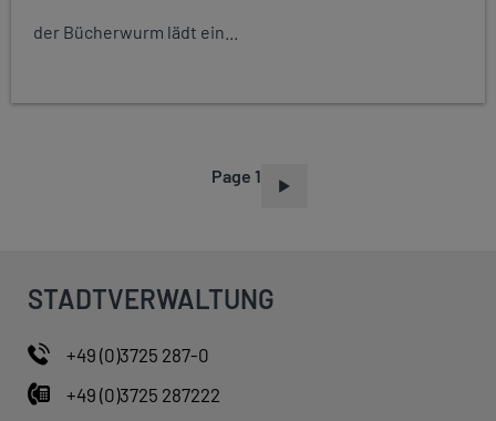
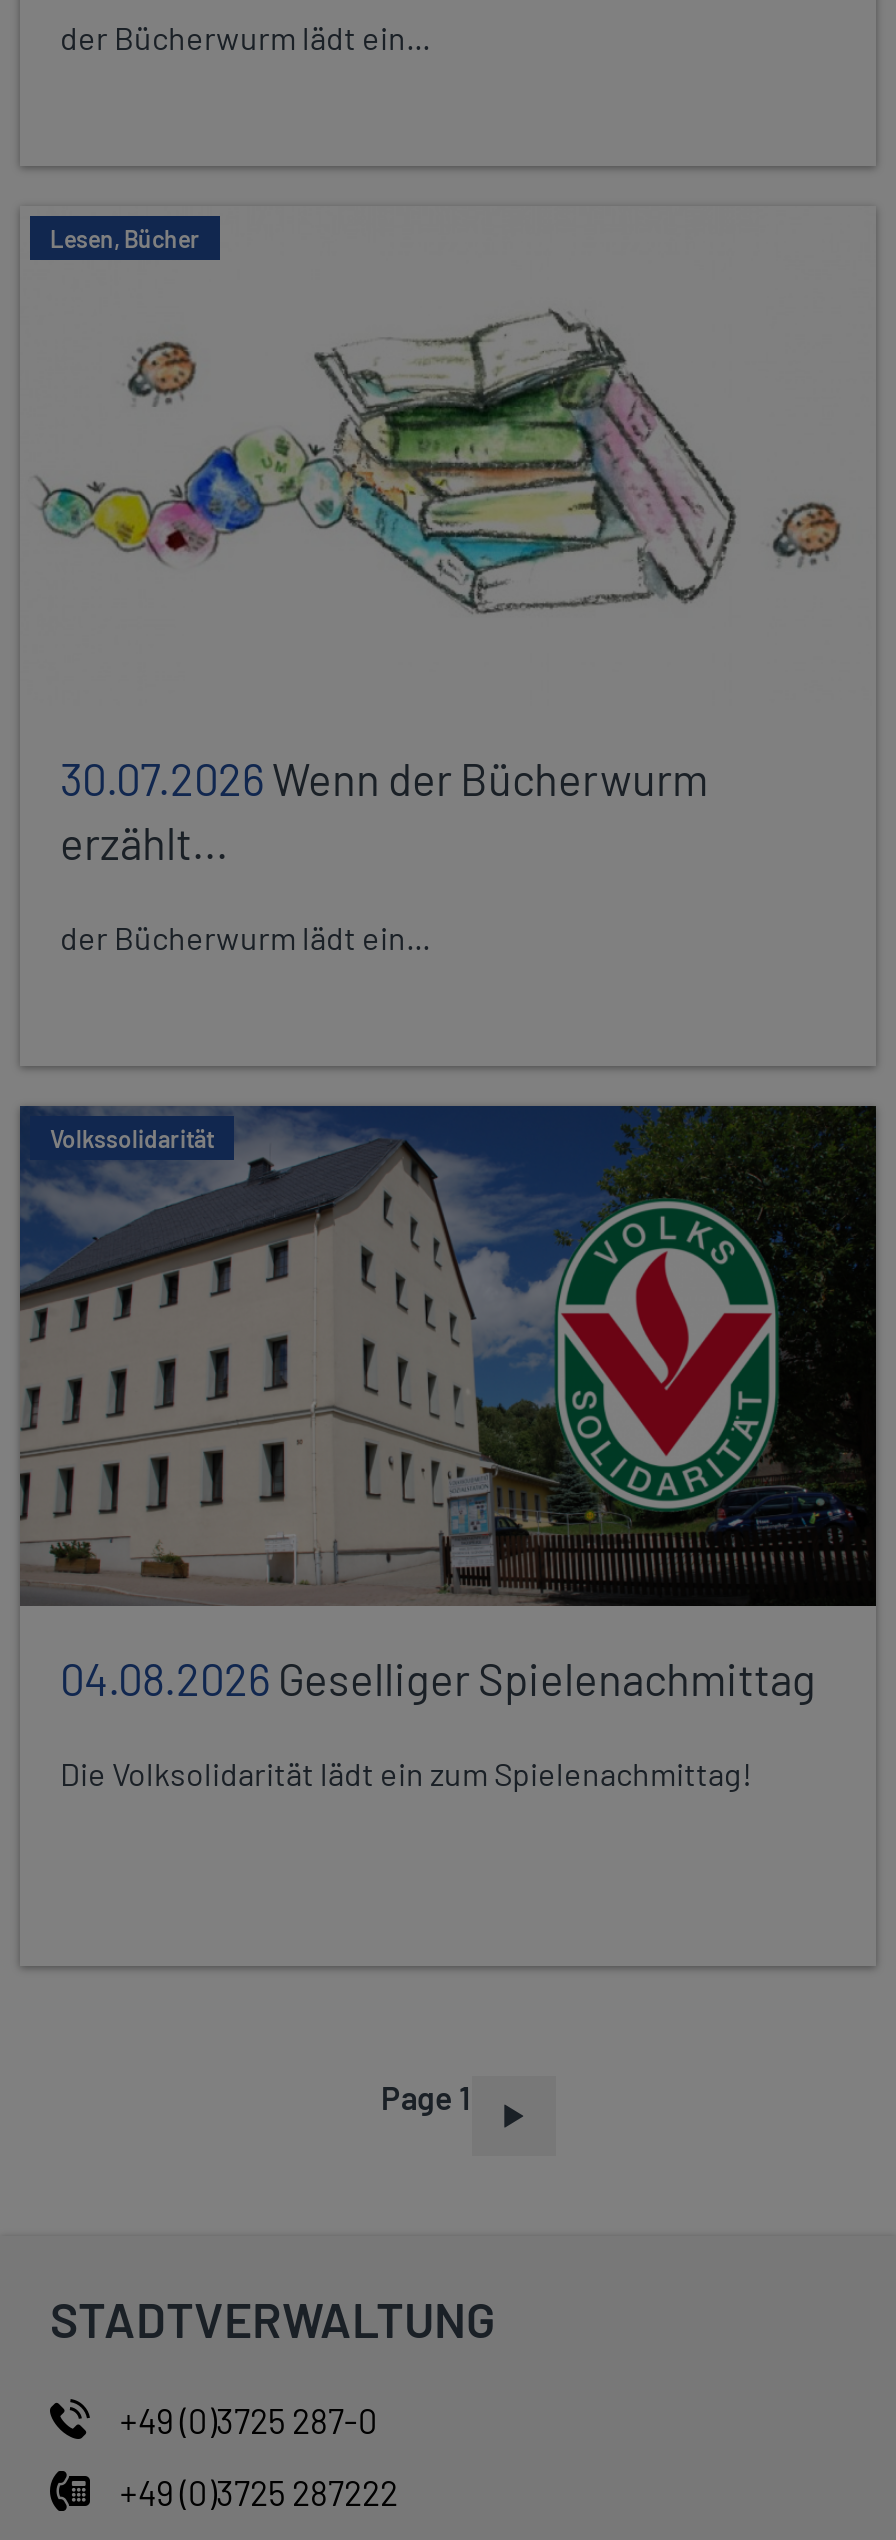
+ [image]
+ Volkssolidarität

+ [image]

+ Lesen, Bücher

+ 30.07.2026 Wenn der Bücherwurm
+ erzählt...
+ der Bücherwurm lädt ein...

+ 04.08.2026 Geselliger Spielenachmittag
+ Die Volksolidarität lädt ein zum Spielenachmittag!

+ [image]
